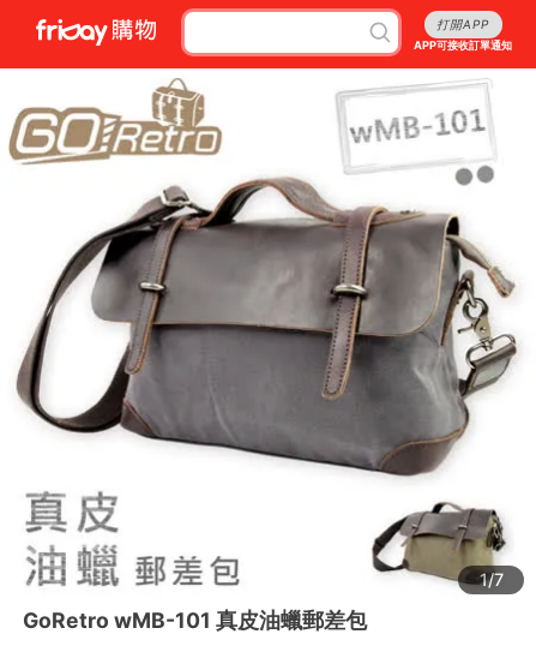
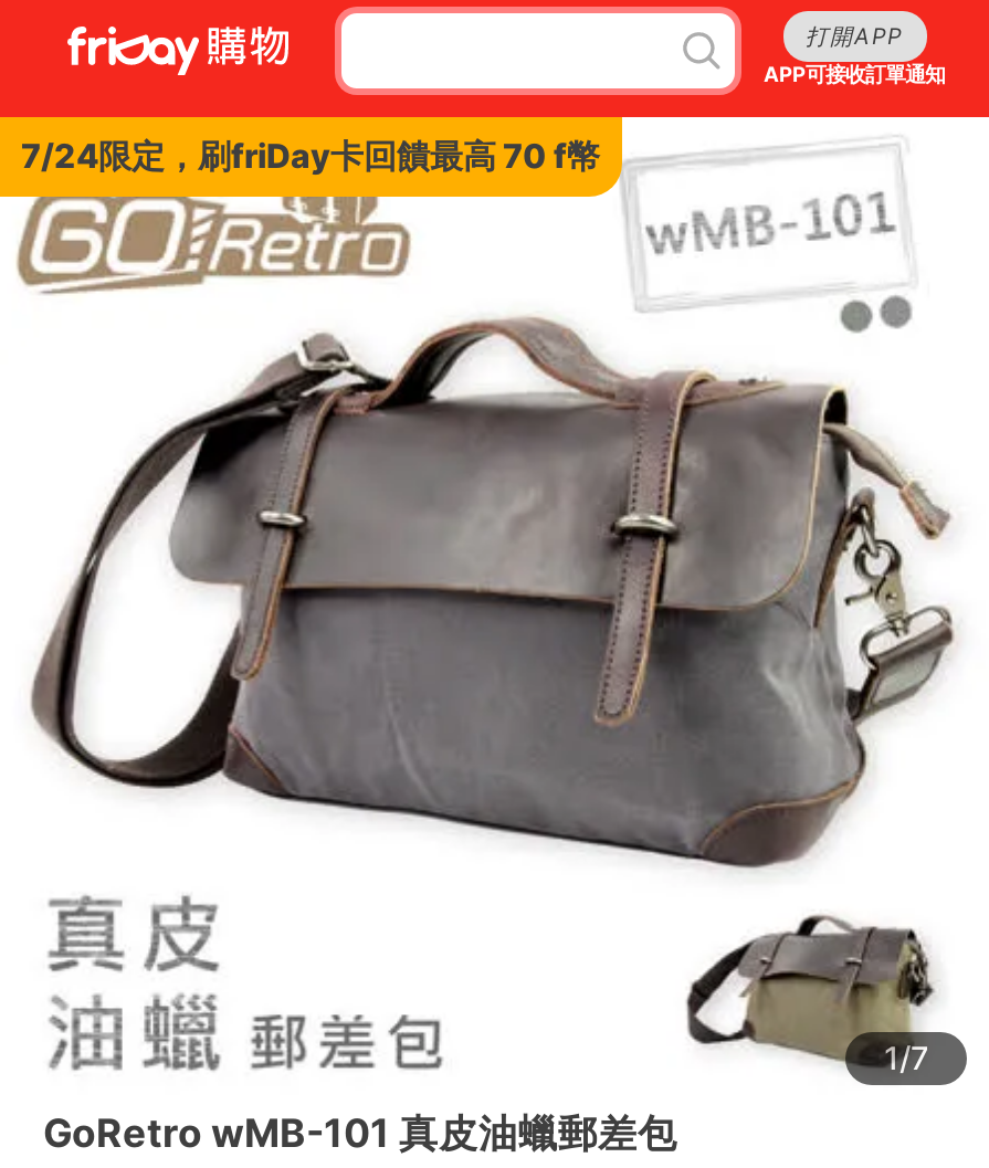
+ 7/24限定，刷friDay卡回饋最高 70 f幣
